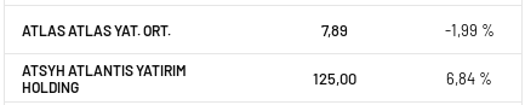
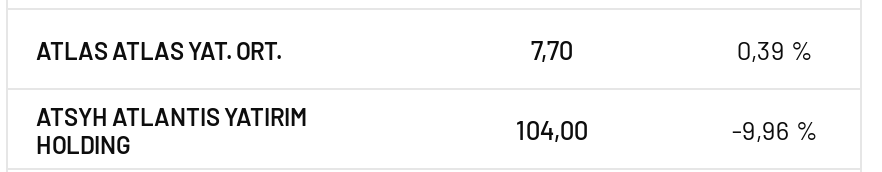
- 7,89
+ 7,70

- -1,99 %
+ 0,39 %

- 125,00
+ 104,00

- 6,84 %
+ -9,96 %
